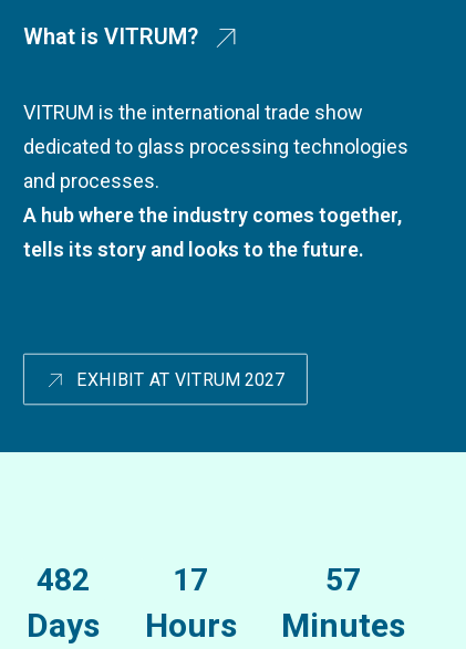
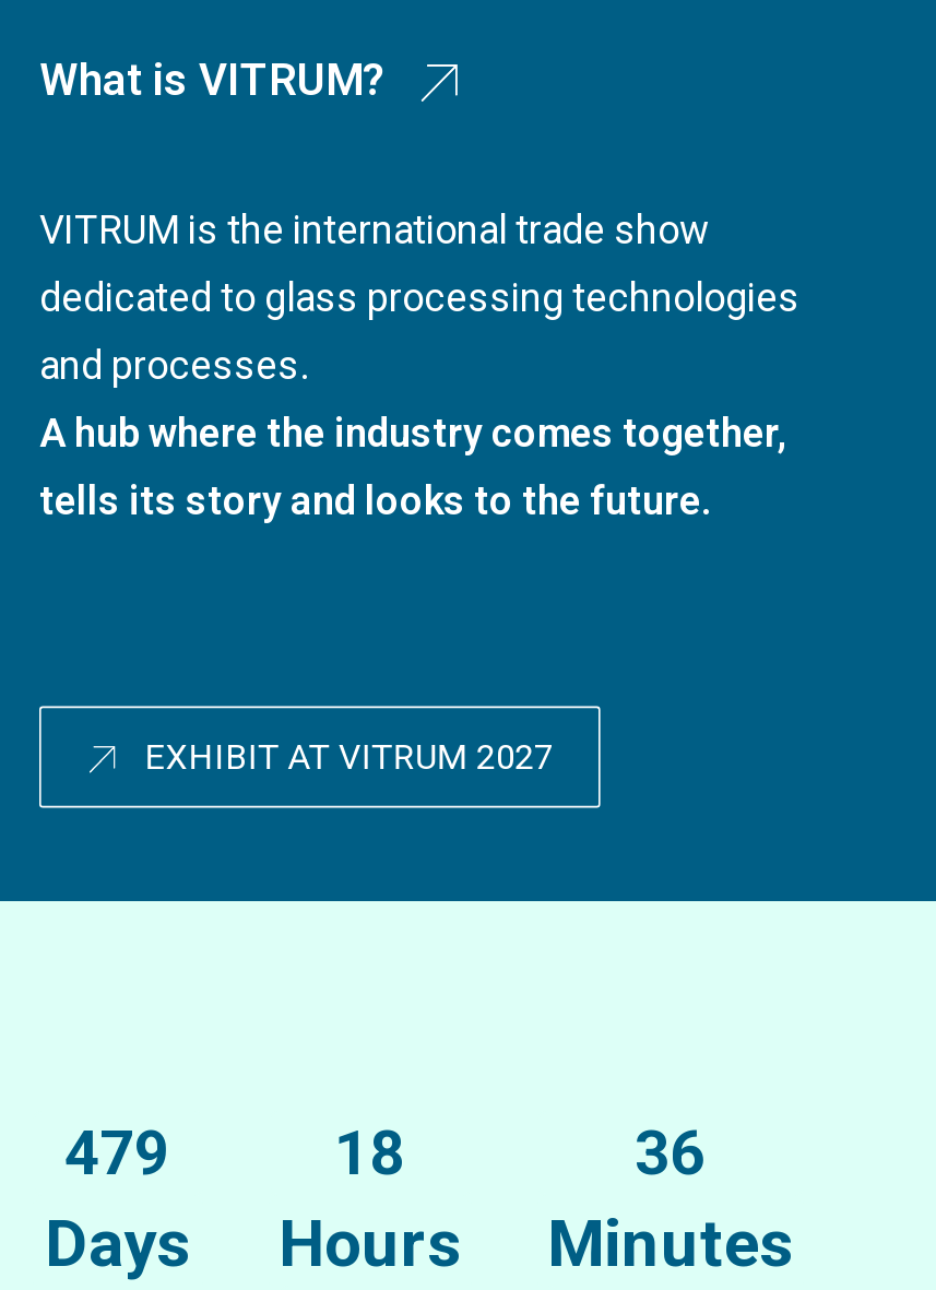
- 482
+ 479

- 17
+ 18

- 57
+ 36
